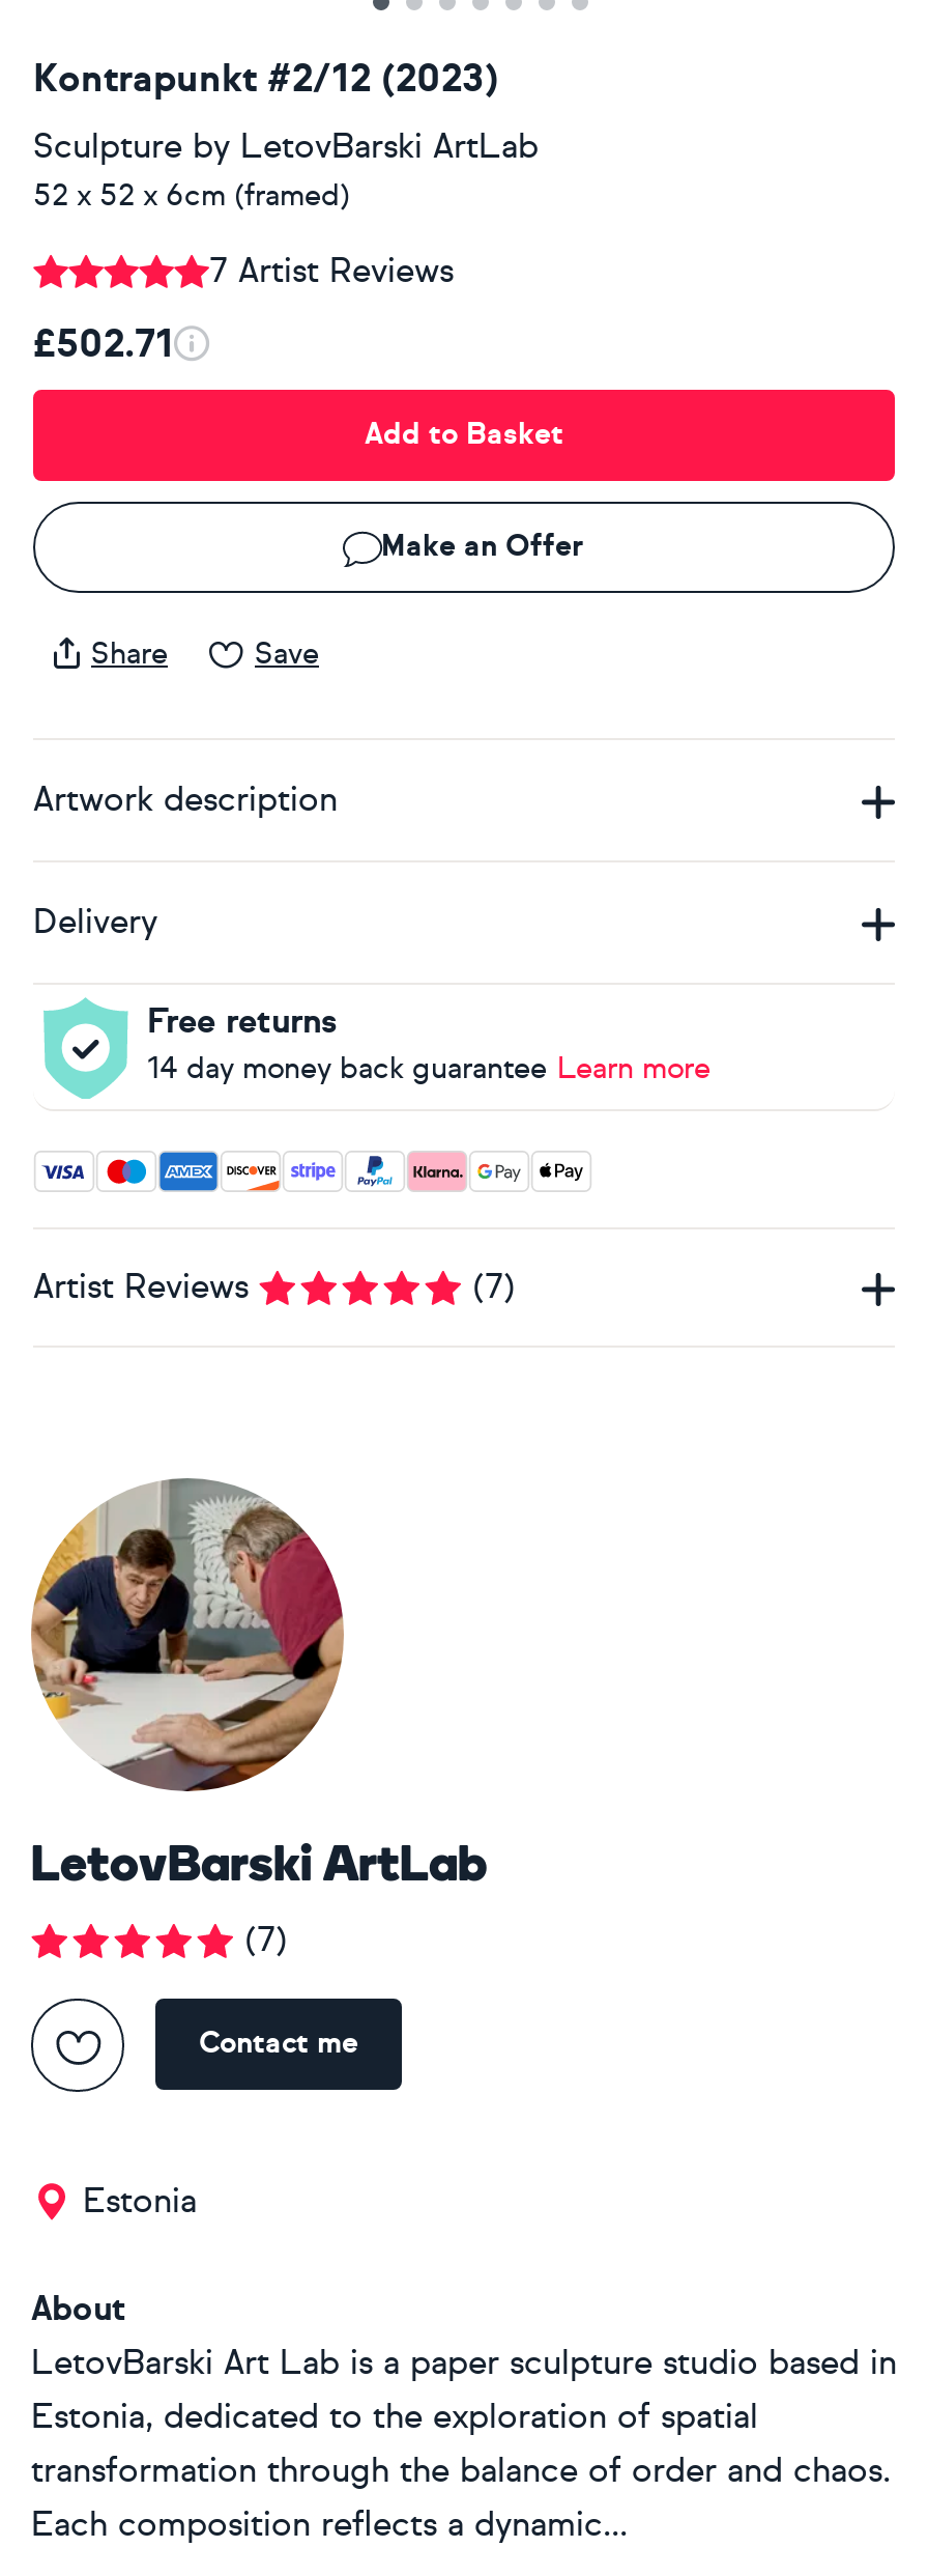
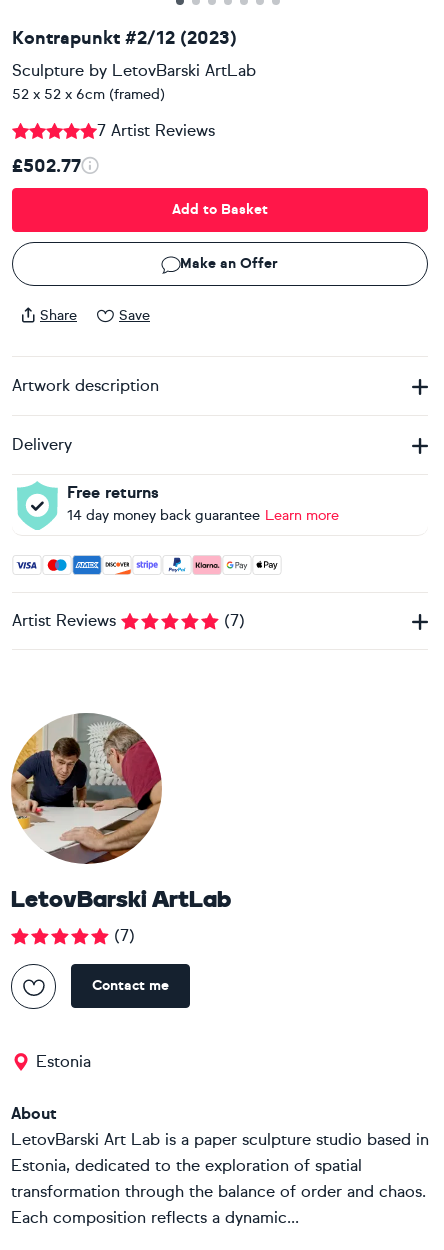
- £502.71
+ £502.77
